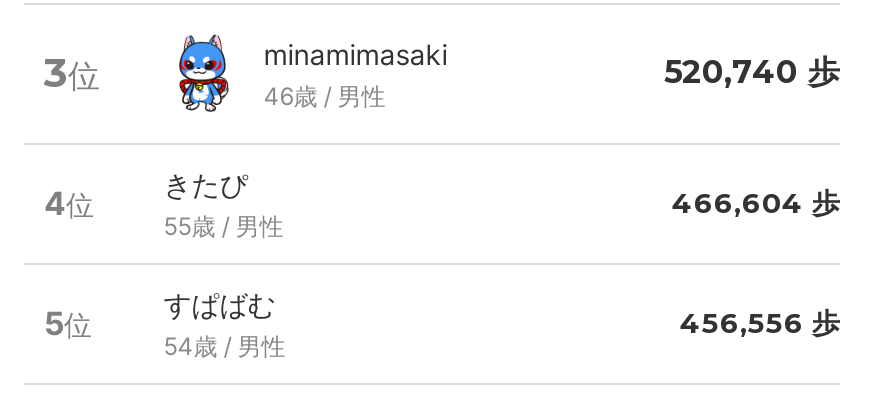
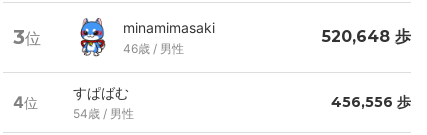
- 520,740 歩
+ 520,648 歩

- きたぴ
- 55歳 / 男性

- 466,604 歩
- 5位
